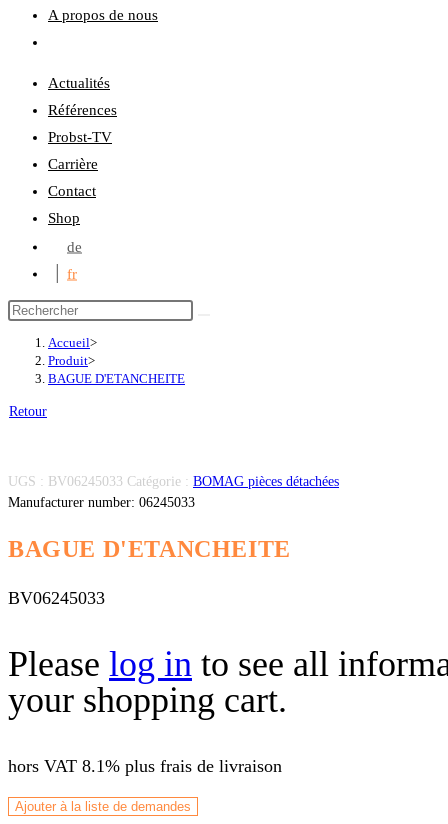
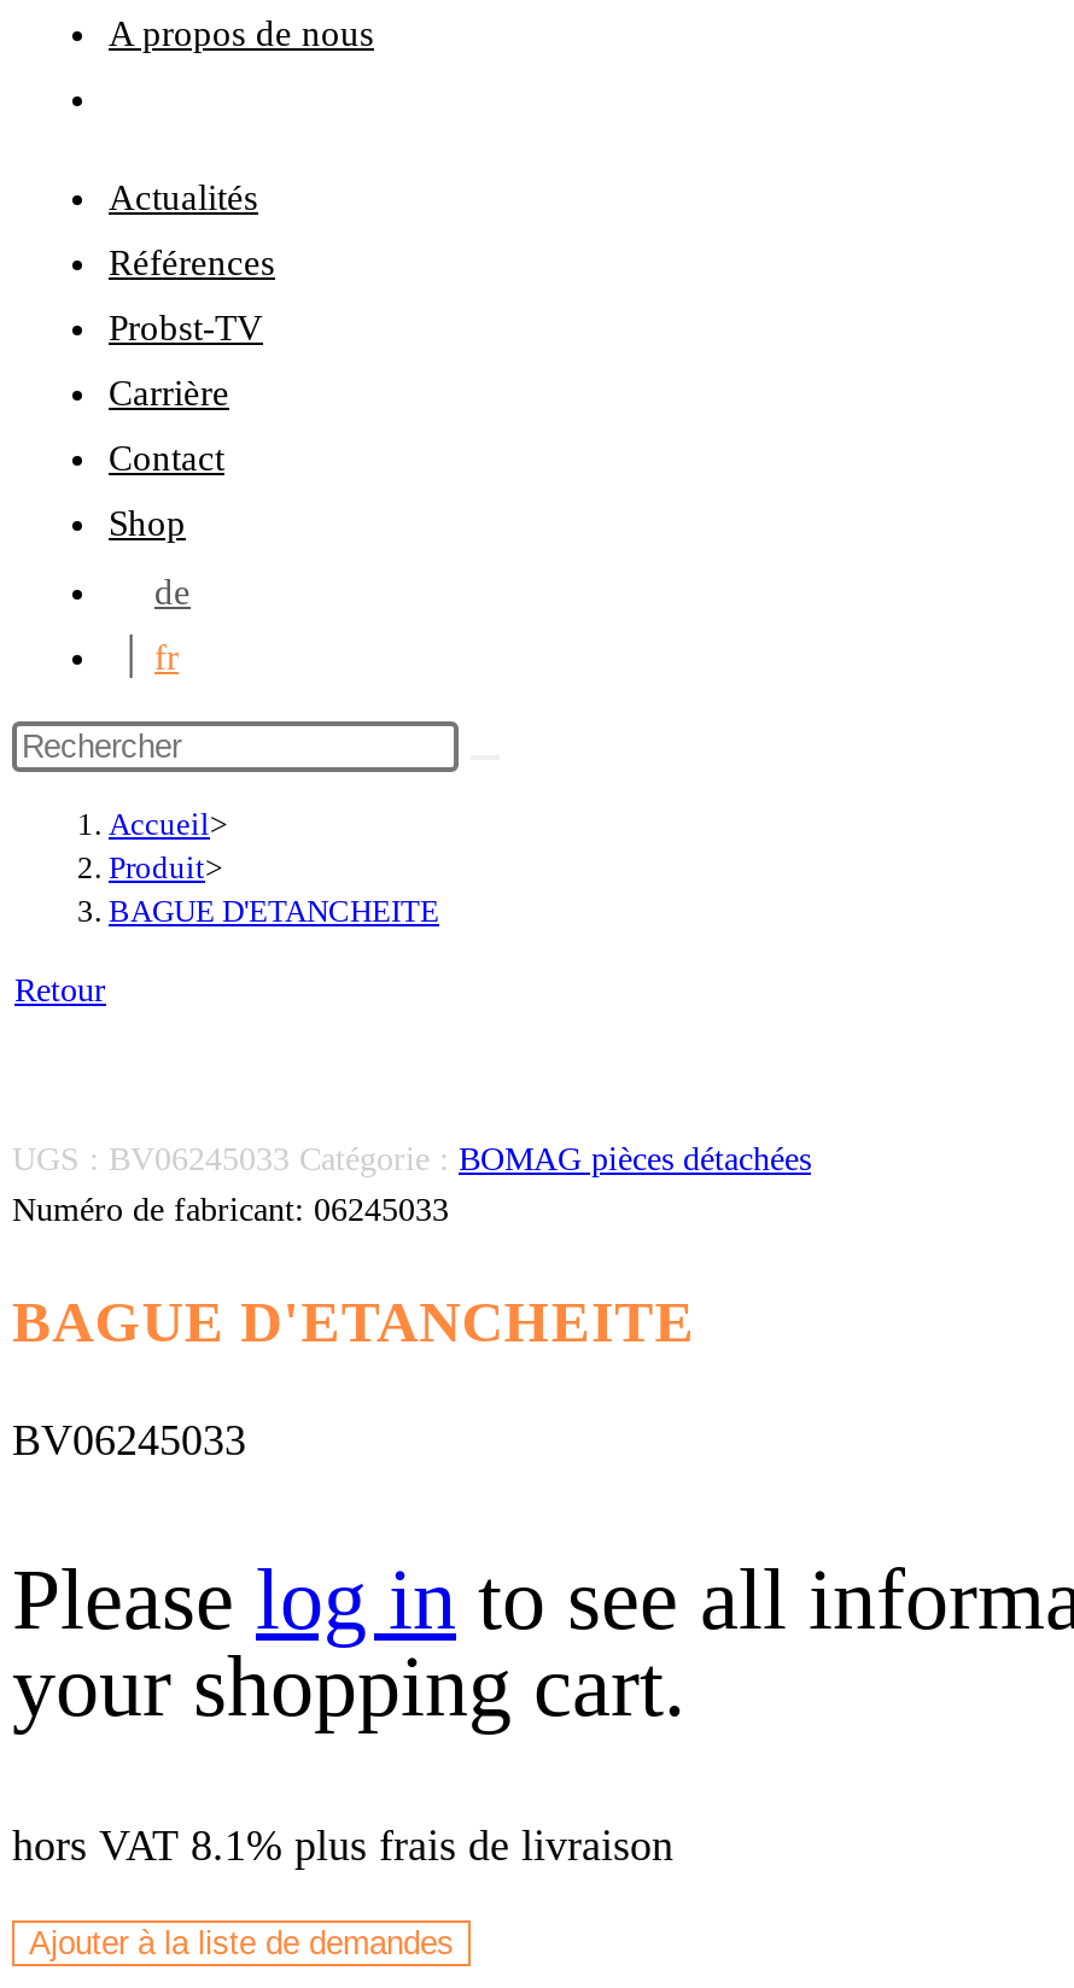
- Manufacturer number: 06245033
+ Numéro de fabricant: 06245033
